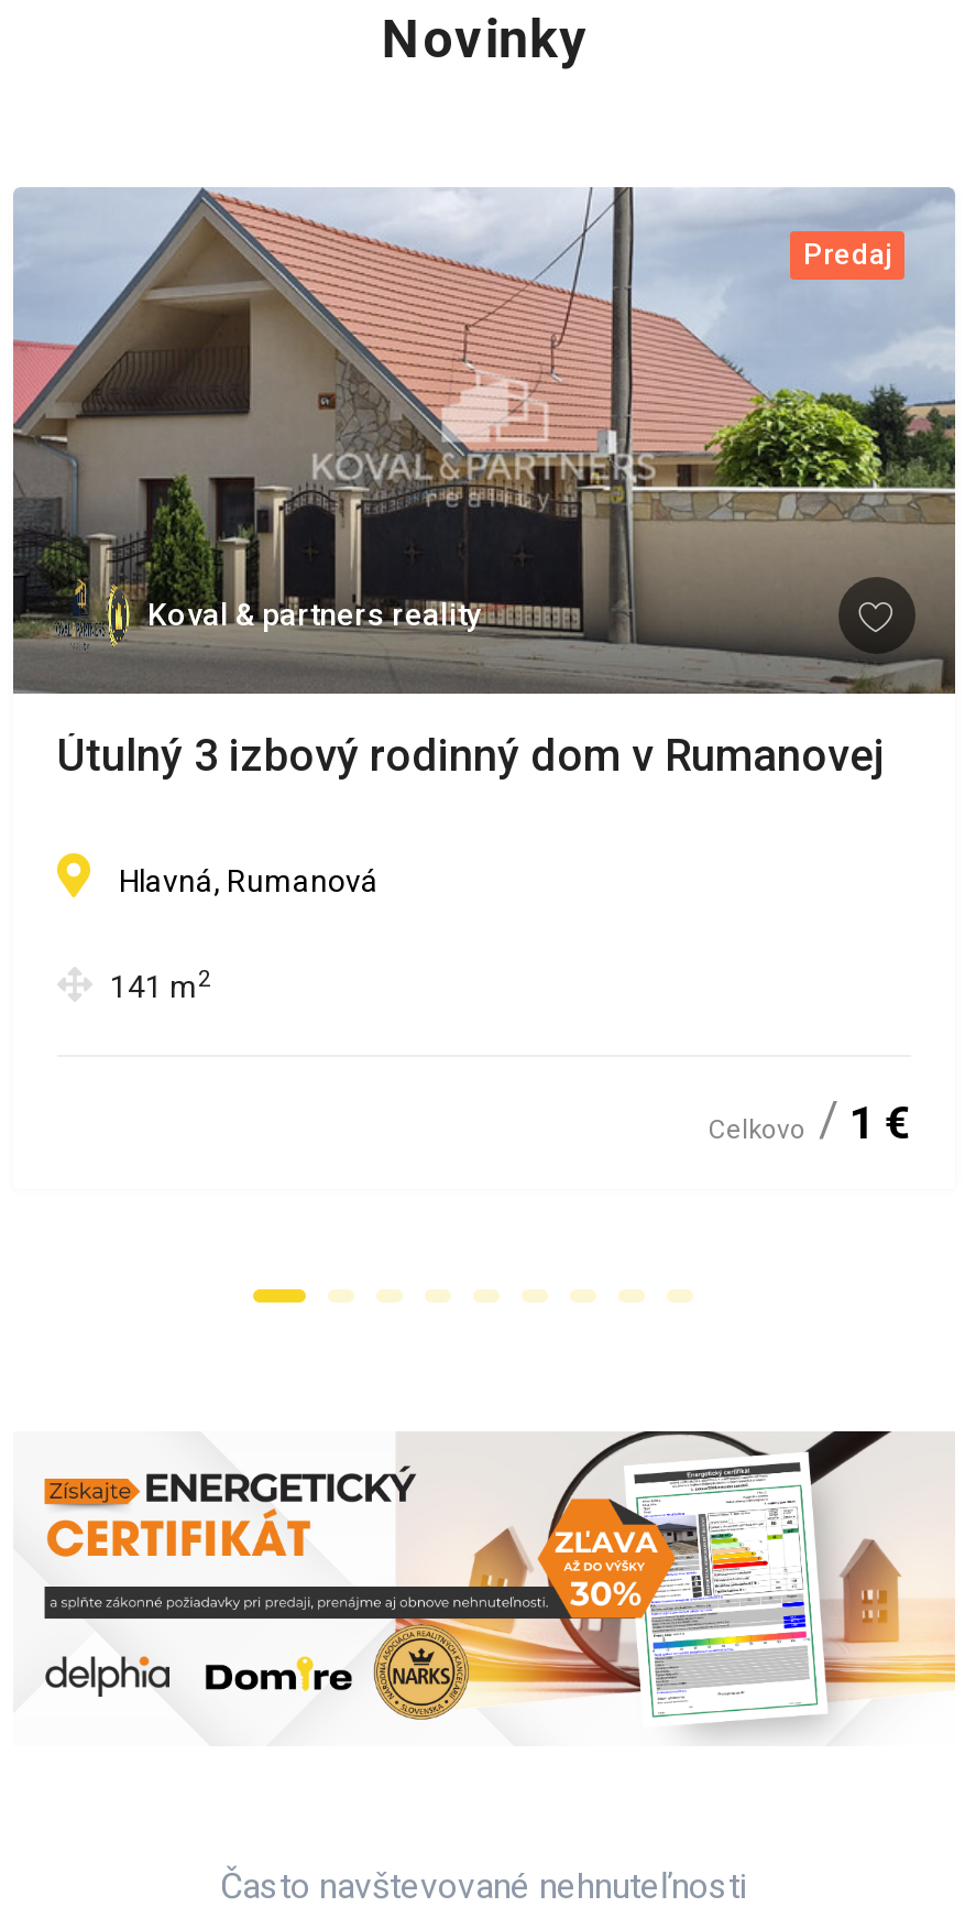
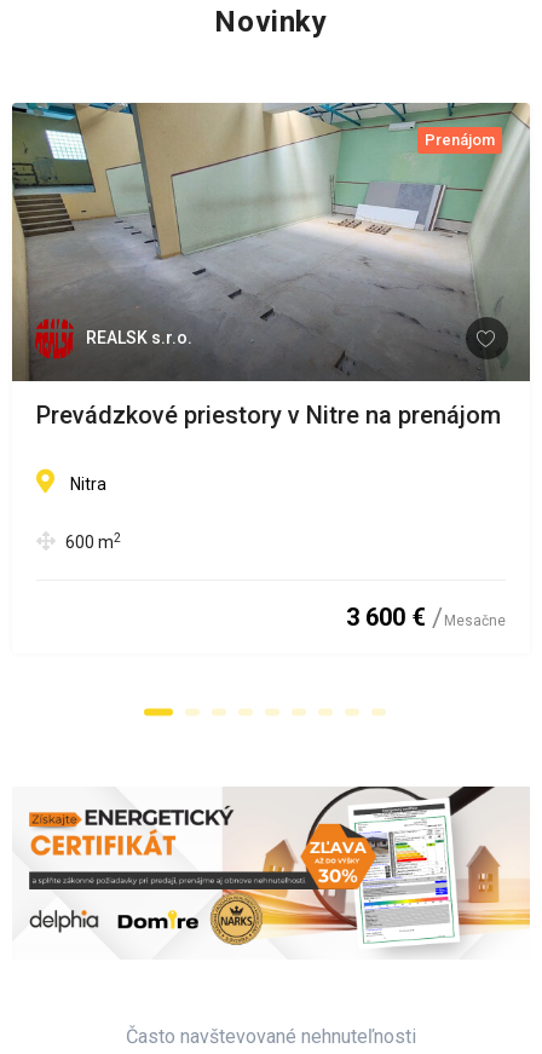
- [image]
- Predaj
+ [image]
+ Prenájom

- Koval & partners reality
+ REALSK s.r.o.

- Útulný 3 izbový rodinný dom v Rumanovej
+ Prevádzkové priestory v Nitre na prenájom

- Hlavná, Rumanová
+ Nitra

- 141 m2
+ 600 m2

- Celkovo
- 1 €
+ 3 600 €
+ Mesačne
